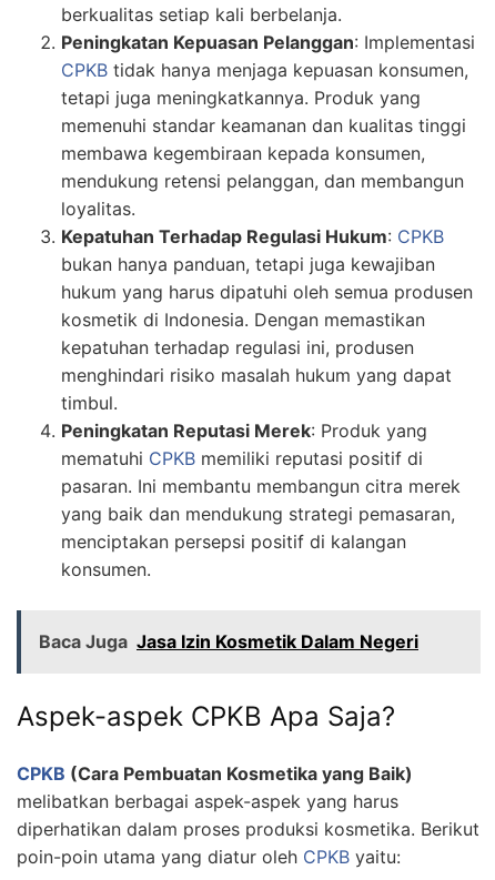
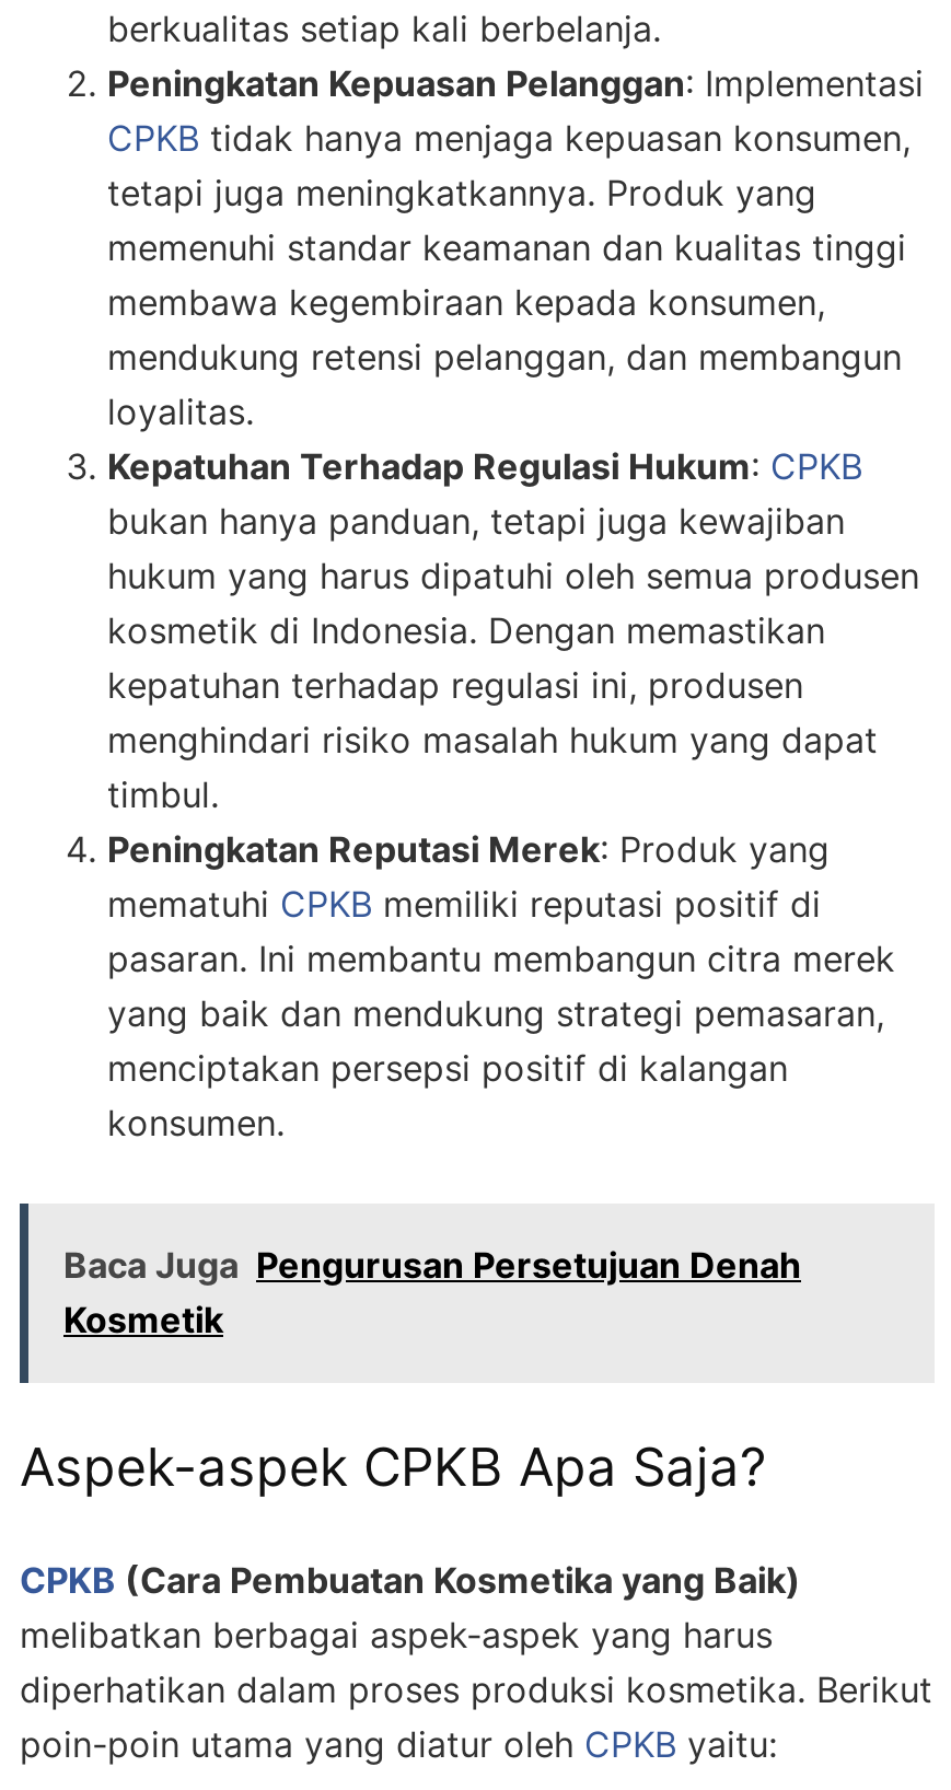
- Baca Juga Jasa Izin Kosmetik Dalam Negeri
+ Baca Juga Pengurusan Persetujuan Denah
+ Kosmetik
